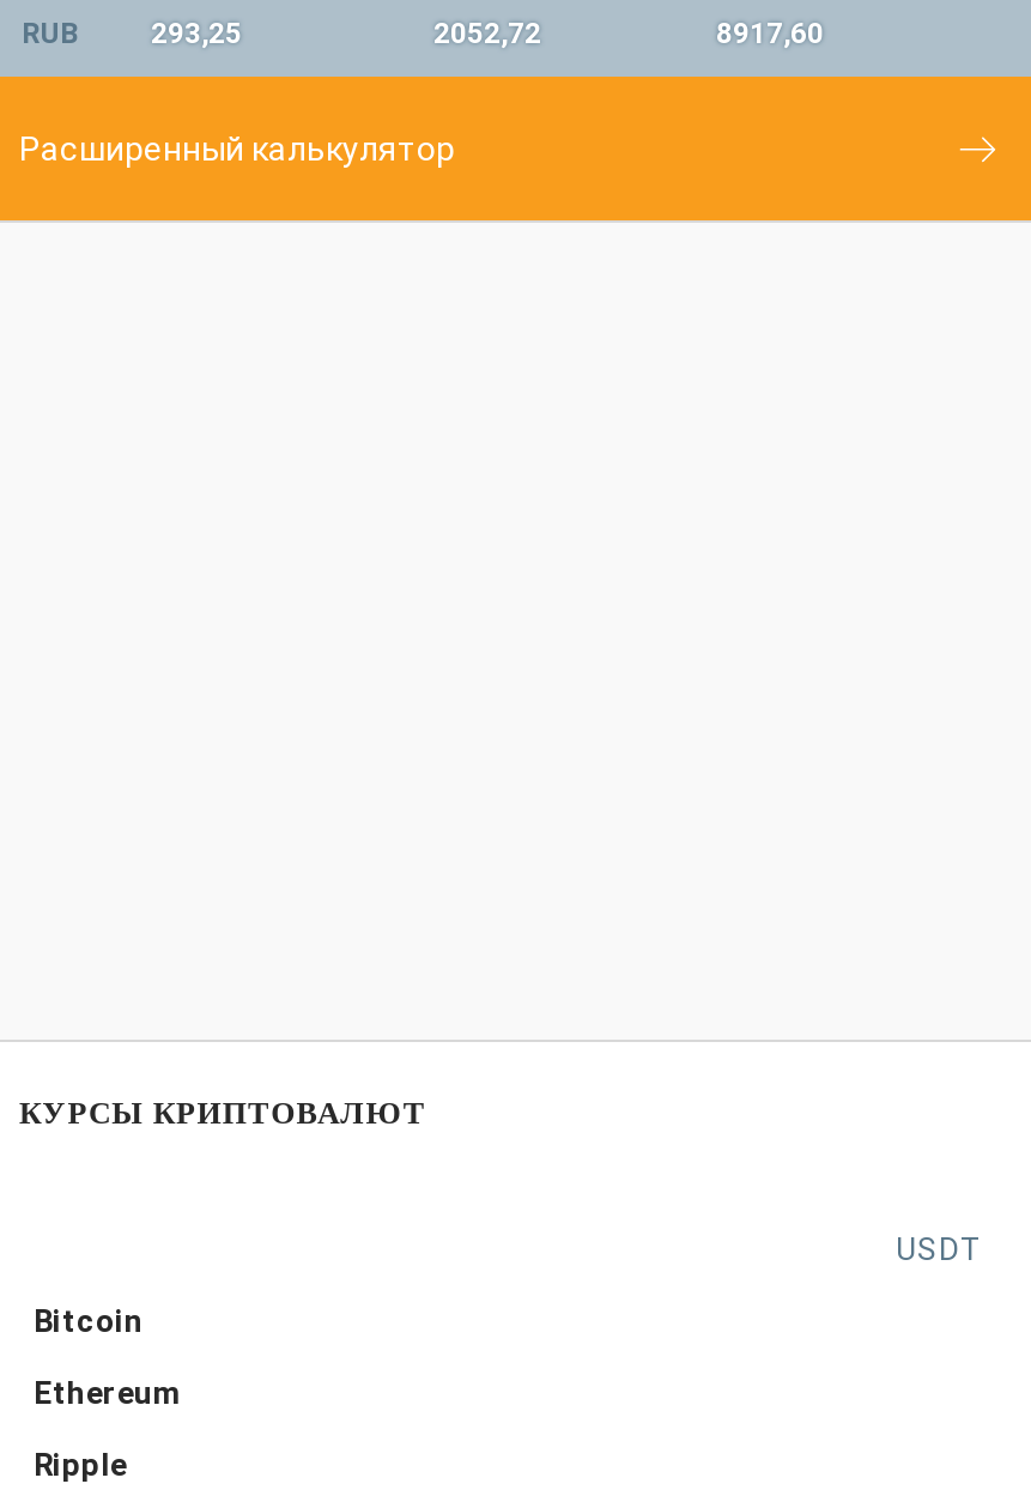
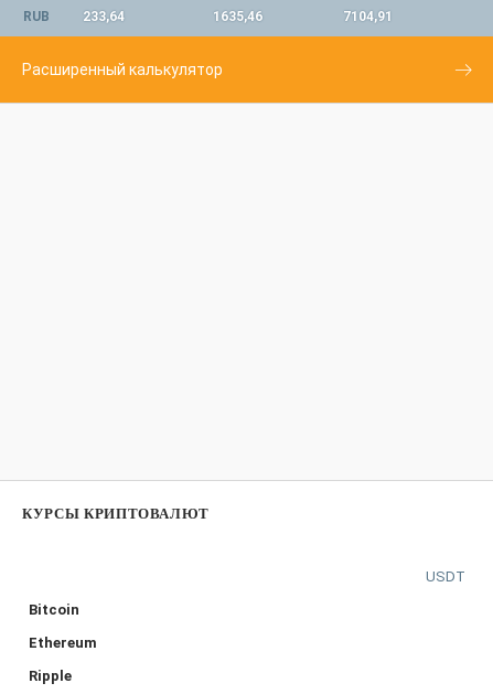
- 293,25
+ 233,64

- 2052,72
+ 1635,46

- 8917,60
+ 7104,91
